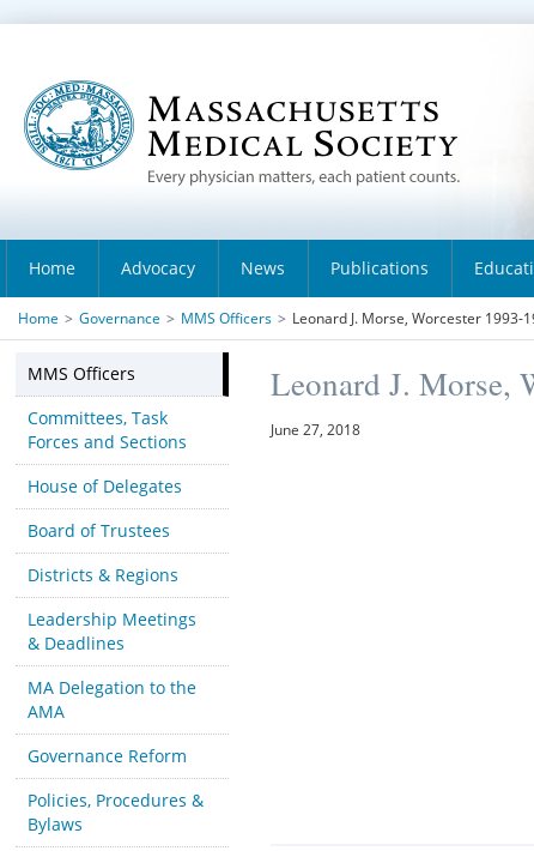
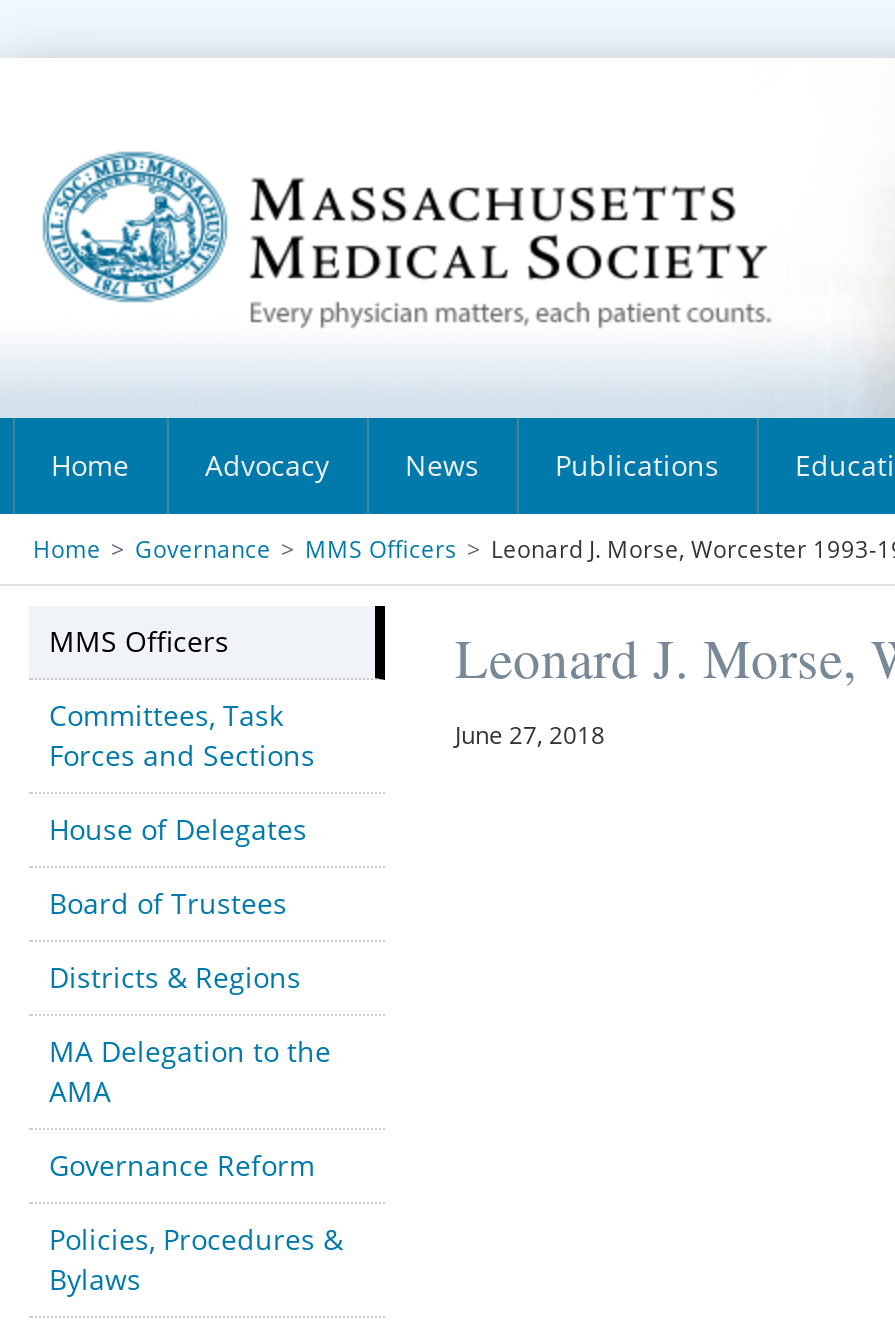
- Leadership Meetings
- & Deadlines
